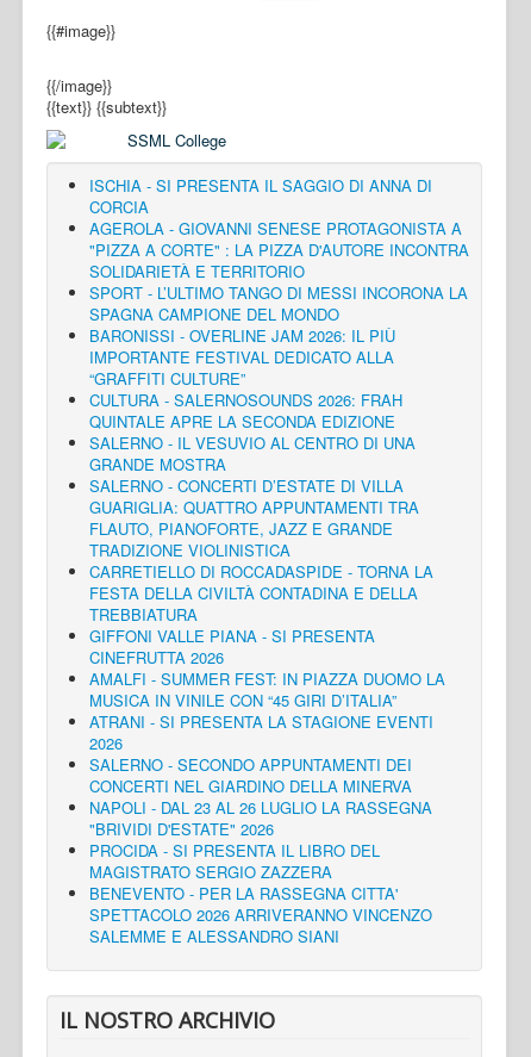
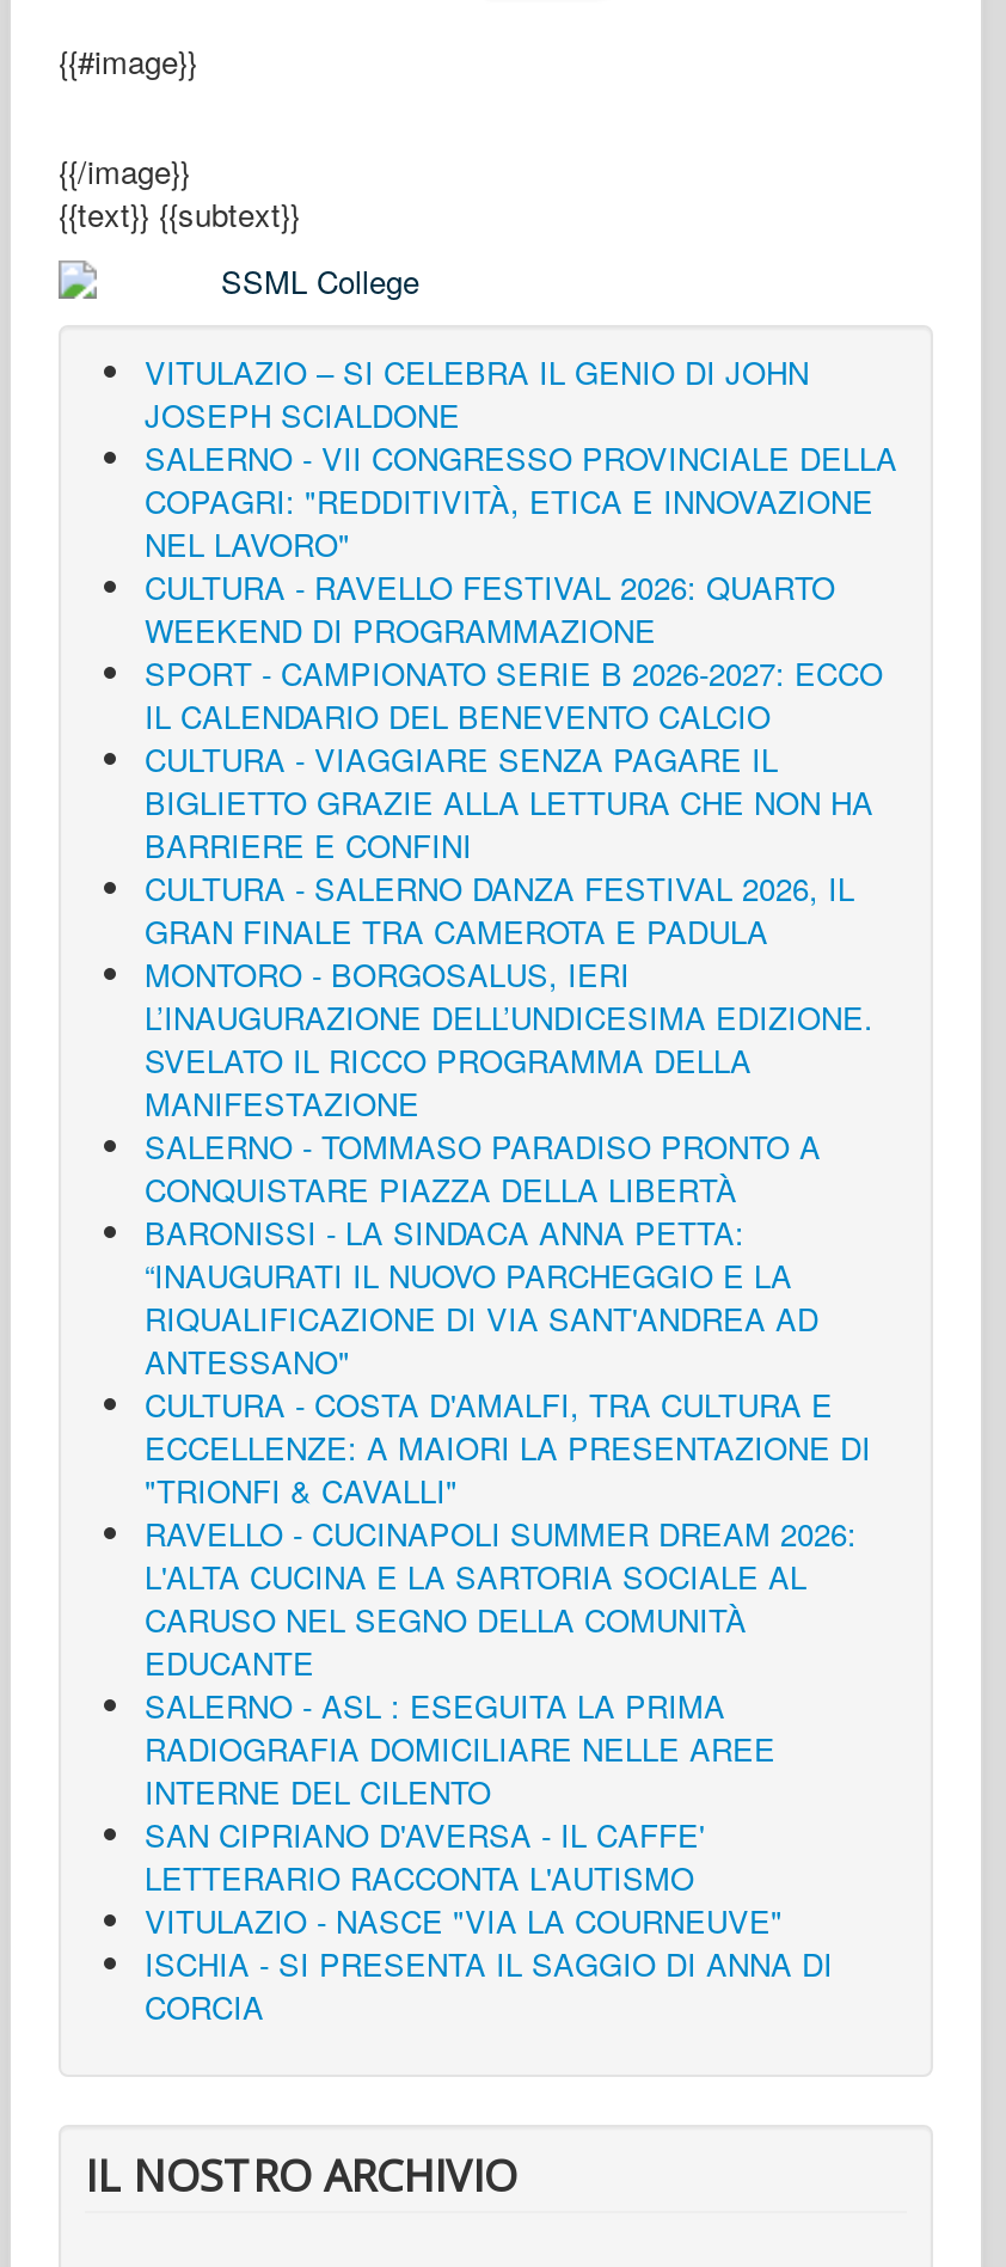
+ VITULAZIO – SI CELEBRA IL GENIO DI JOHN
+ JOSEPH SCIALDONE
+ SALERNO - VII CONGRESSO PROVINCIALE DELLA
+ COPAGRI: "REDDITIVITÀ, ETICA E INNOVAZIONE
+ NEL LAVORO"
+ CULTURA - RAVELLO FESTIVAL 2026: QUARTO
+ WEEKEND DI PROGRAMMAZIONE
+ SPORT - CAMPIONATO SERIE B 2026-2027: ECCO
+ IL CALENDARIO DEL BENEVENTO CALCIO
+ CULTURA - VIAGGIARE SENZA PAGARE IL
+ BIGLIETTO GRAZIE ALLA LETTURA CHE NON HA
+ BARRIERE E CONFINI
+ CULTURA - SALERNO DANZA FESTIVAL 2026, IL
+ GRAN FINALE TRA CAMEROTA E PADULA
+ MONTORO - BORGOSALUS, IERI
+ L’INAUGURAZIONE DELL’UNDICESIMA EDIZIONE.
+ SVELATO IL RICCO PROGRAMMA DELLA
+ MANIFESTAZIONE
+ SALERNO - TOMMASO PARADISO PRONTO A
+ CONQUISTARE PIAZZA DELLA LIBERTÀ
+ BARONISSI - LA SINDACA ANNA PETTA:
+ “INAUGURATI IL NUOVO PARCHEGGIO E LA
+ RIQUALIFICAZIONE DI VIA SANT'ANDREA AD
+ ANTESSANO"
+ CULTURA - COSTA D'AMALFI, TRA CULTURA E
+ ECCELLENZE: A MAIORI LA PRESENTAZIONE DI
+ "TRIONFI & CAVALLI"
+ RAVELLO - CUCINAPOLI SUMMER DREAM 2026:
+ L'ALTA CUCINA E LA SARTORIA SOCIALE AL
+ CARUSO NEL SEGNO DELLA COMUNITÀ
+ EDUCANTE
+ SALERNO - ASL : ESEGUITA LA PRIMA
+ RADIOGRAFIA DOMICILIARE NELLE AREE
+ INTERNE DEL CILENTO
+ SAN CIPRIANO D'AVERSA - IL CAFFE'
+ LETTERARIO RACCONTA L'AUTISMO
+ VITULAZIO - NASCE "VIA LA COURNEUVE"

moved down: ISCHIA - SI PRESENTA IL SAGGIO DI ANNA DI | CORCIA

- AGEROLA - GIOVANNI SENESE PROTAGONISTA A
- "PIZZA A CORTE" : LA PIZZA D'AUTORE INCONTRA
- SOLIDARIETÀ E TERRITORIO
- SPORT - L’ULTIMO TANGO DI MESSI INCORONA LA
- SPAGNA CAMPIONE DEL MONDO
- BARONISSI - OVERLINE JAM 2026: IL PIÙ
- IMPORTANTE FESTIVAL DEDICATO ALLA
- “GRAFFITI CULTURE”
- CULTURA - SALERNOSOUNDS 2026: FRAH
- QUINTALE APRE LA SECONDA EDIZIONE
- SALERNO - IL VESUVIO AL CENTRO DI UNA
- GRANDE MOSTRA
- SALERNO - CONCERTI D’ESTATE DI VILLA
- GUARIGLIA: QUATTRO APPUNTAMENTI TRA
- FLAUTO, PIANOFORTE, JAZZ E GRANDE
- TRADIZIONE VIOLINISTICA
- CARRETIELLO DI ROCCADASPIDE - TORNA LA
- FESTA DELLA CIVILTÀ CONTADINA E DELLA
- TREBBIATURA
- GIFFONI VALLE PIANA - SI PRESENTA
- CINEFRUTTA 2026
- AMALFI - SUMMER FEST: IN PIAZZA DUOMO LA
- MUSICA IN VINILE CON “45 GIRI D’ITALIA”
- ATRANI - SI PRESENTA LA STAGIONE EVENTI
- 2026
- SALERNO - SECONDO APPUNTAMENTI DEI
- CONCERTI NEL GIARDINO DELLA MINERVA
- NAPOLI - DAL 23 AL 26 LUGLIO LA RASSEGNA
- "BRIVIDI D'ESTATE" 2026
- PROCIDA - SI PRESENTA IL LIBRO DEL
- MAGISTRATO SERGIO ZAZZERA
- BENEVENTO - PER LA RASSEGNA CITTA'
- SPETTACOLO 2026 ARRIVERANNO VINCENZO
- SALEMME E ALESSANDRO SIANI
